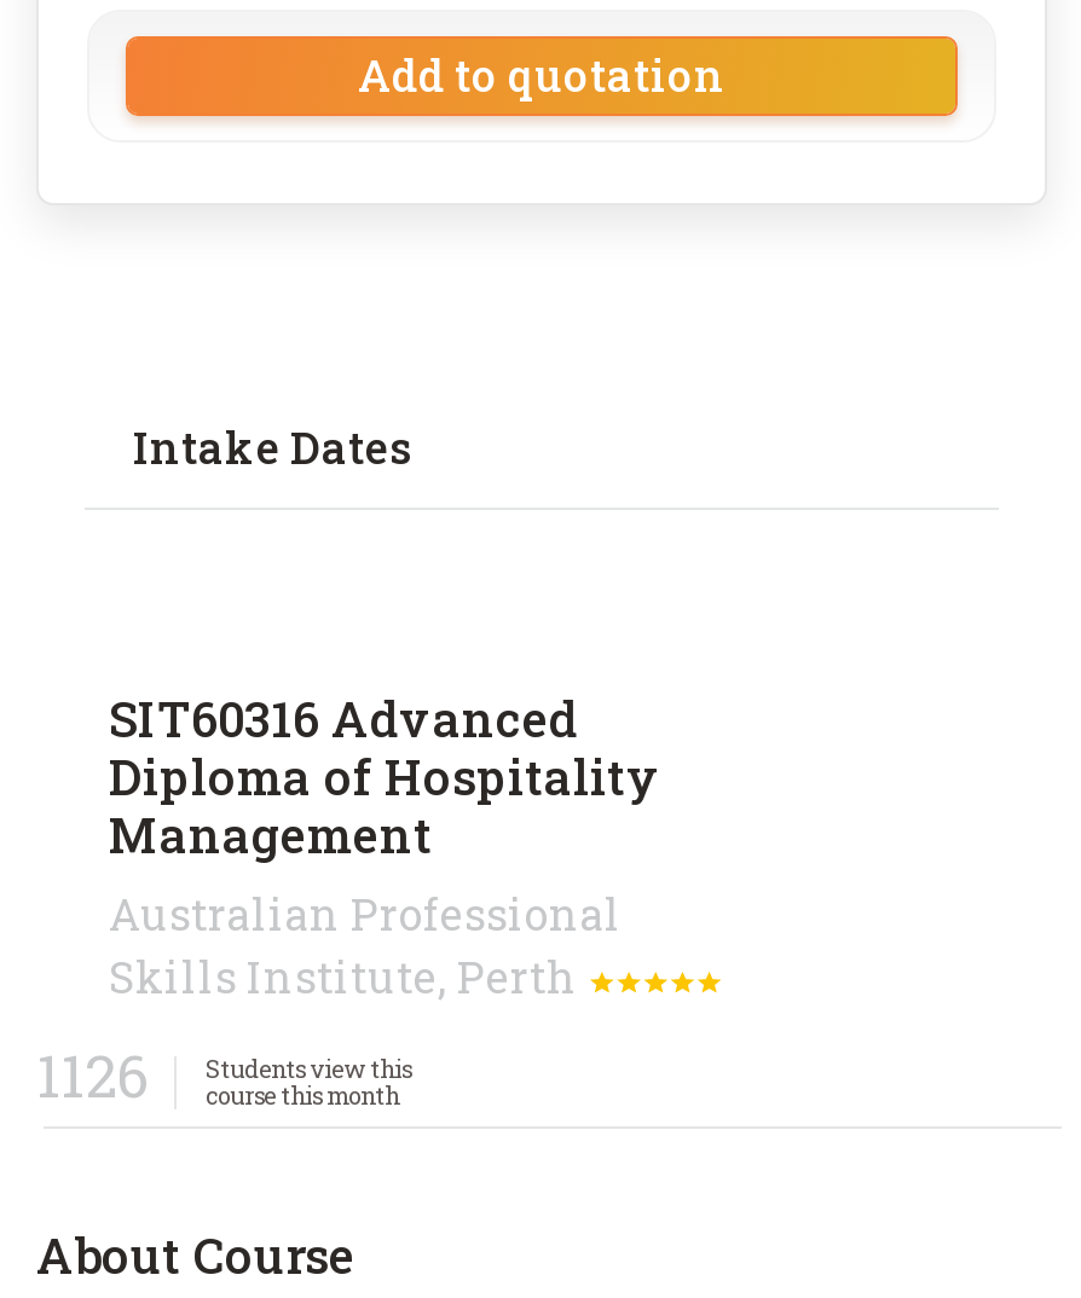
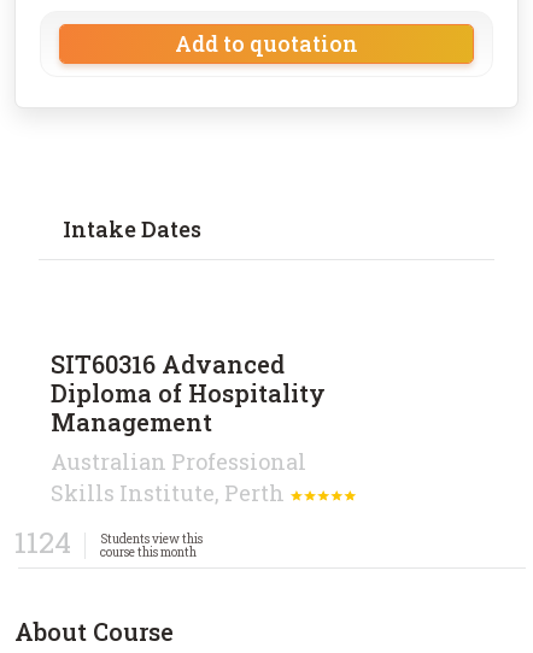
- 1126 Students view this course this month
+ 1124 Students view this course this month
